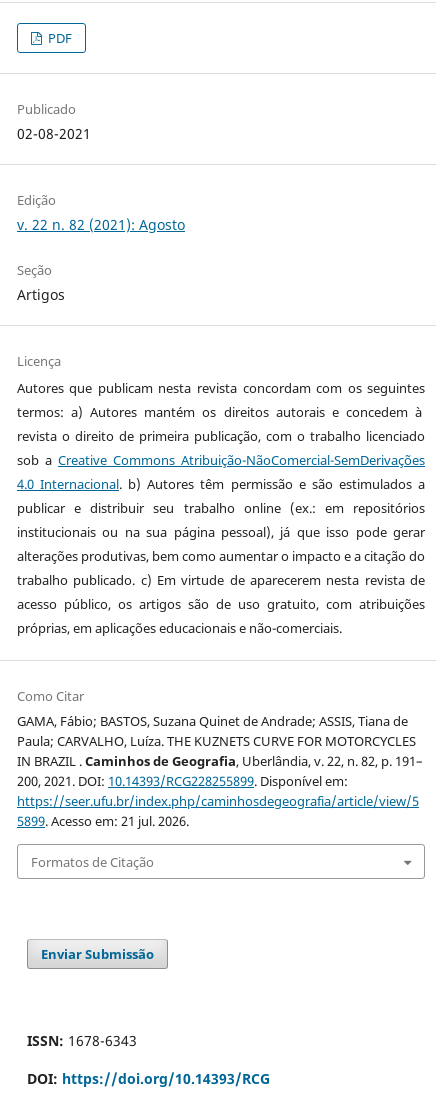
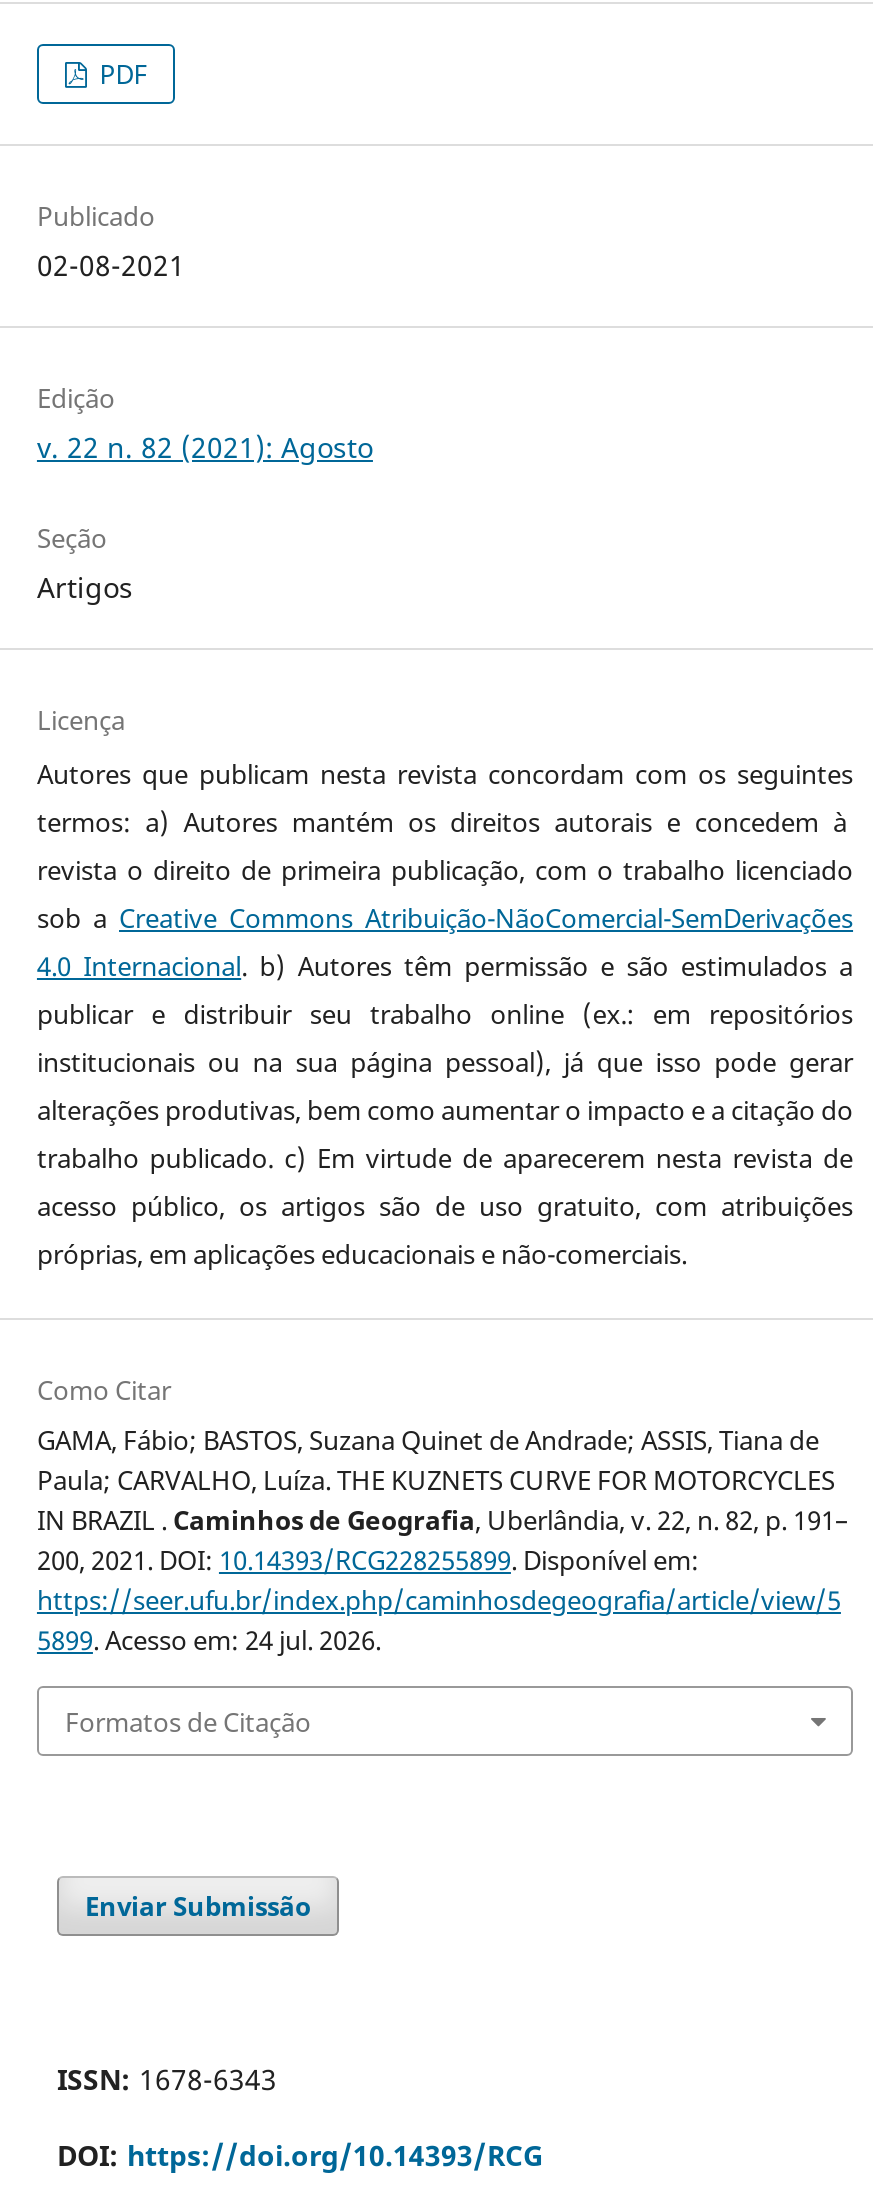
- 5899. Acesso em: 21 jul. 2026.
+ 5899. Acesso em: 24 jul. 2026.
